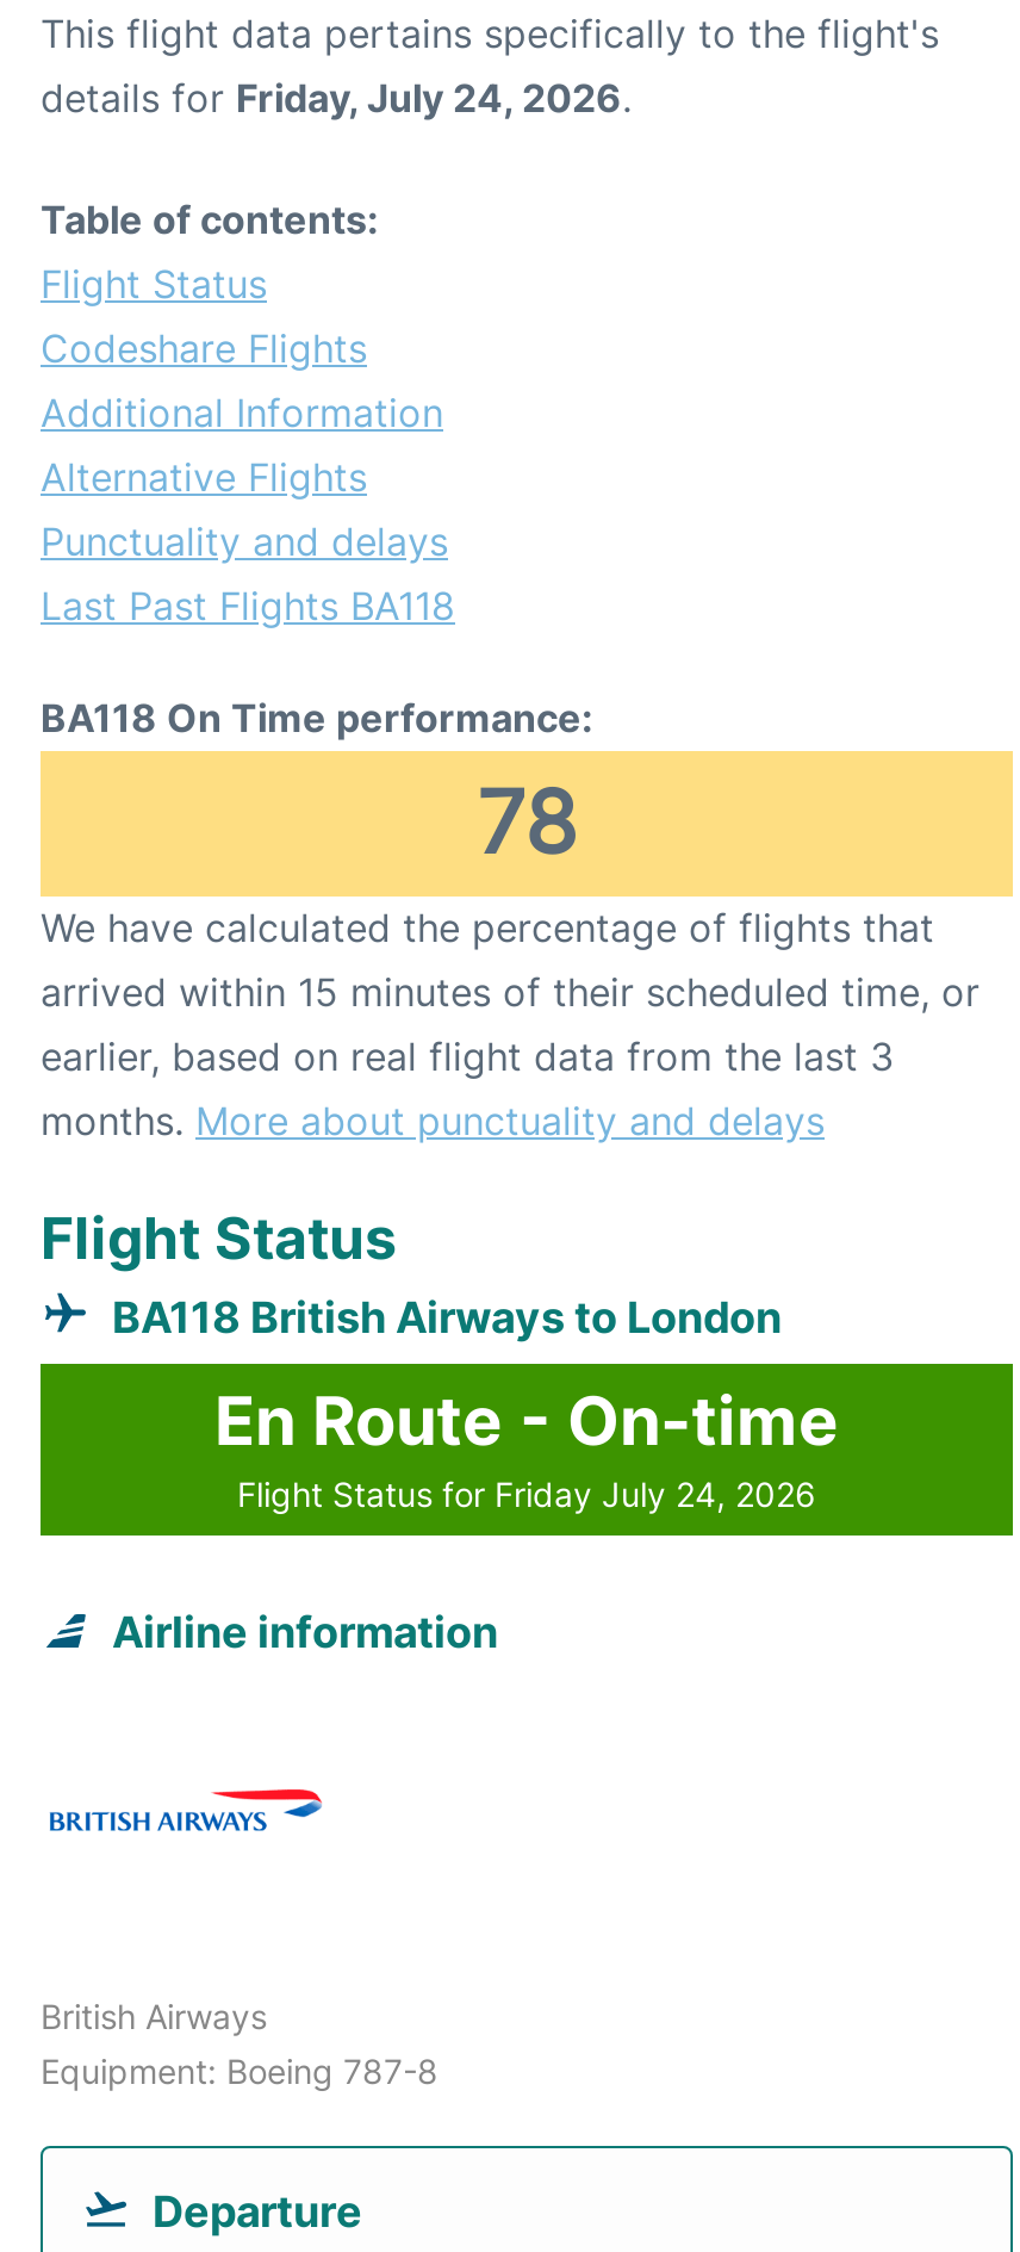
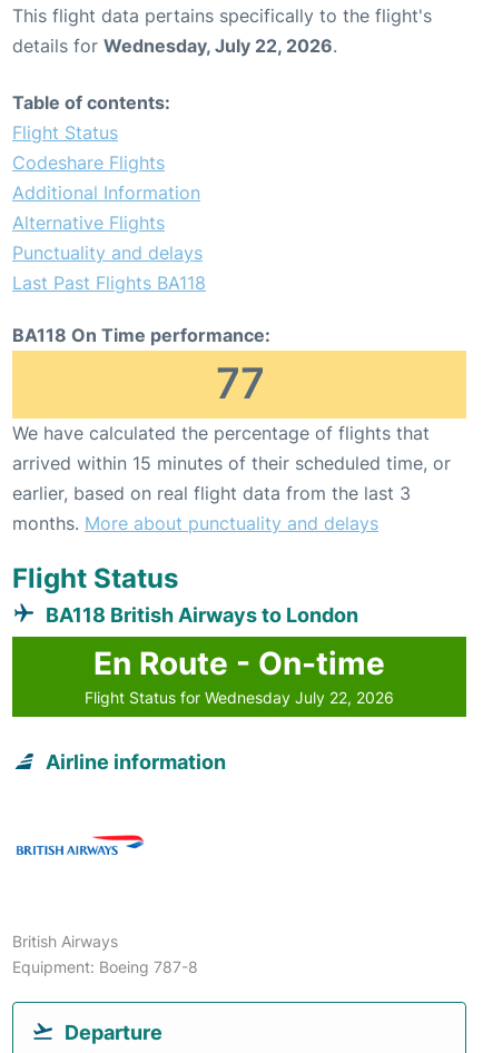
- details for Friday, July 24, 2026.
+ details for Wednesday, July 22, 2026.

- 78
+ 77

- Flight Status for Friday July 24, 2026
+ Flight Status for Wednesday July 22, 2026
